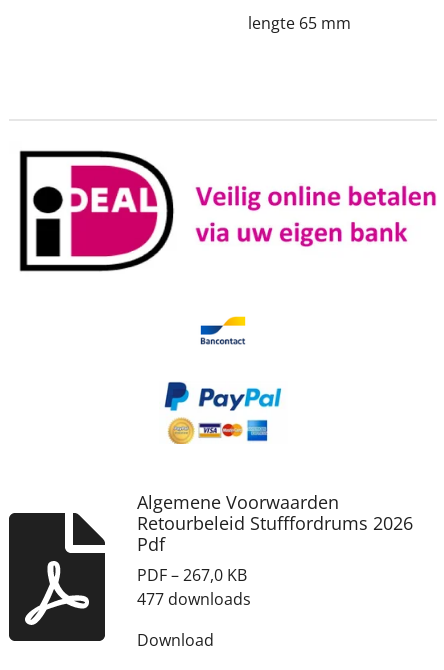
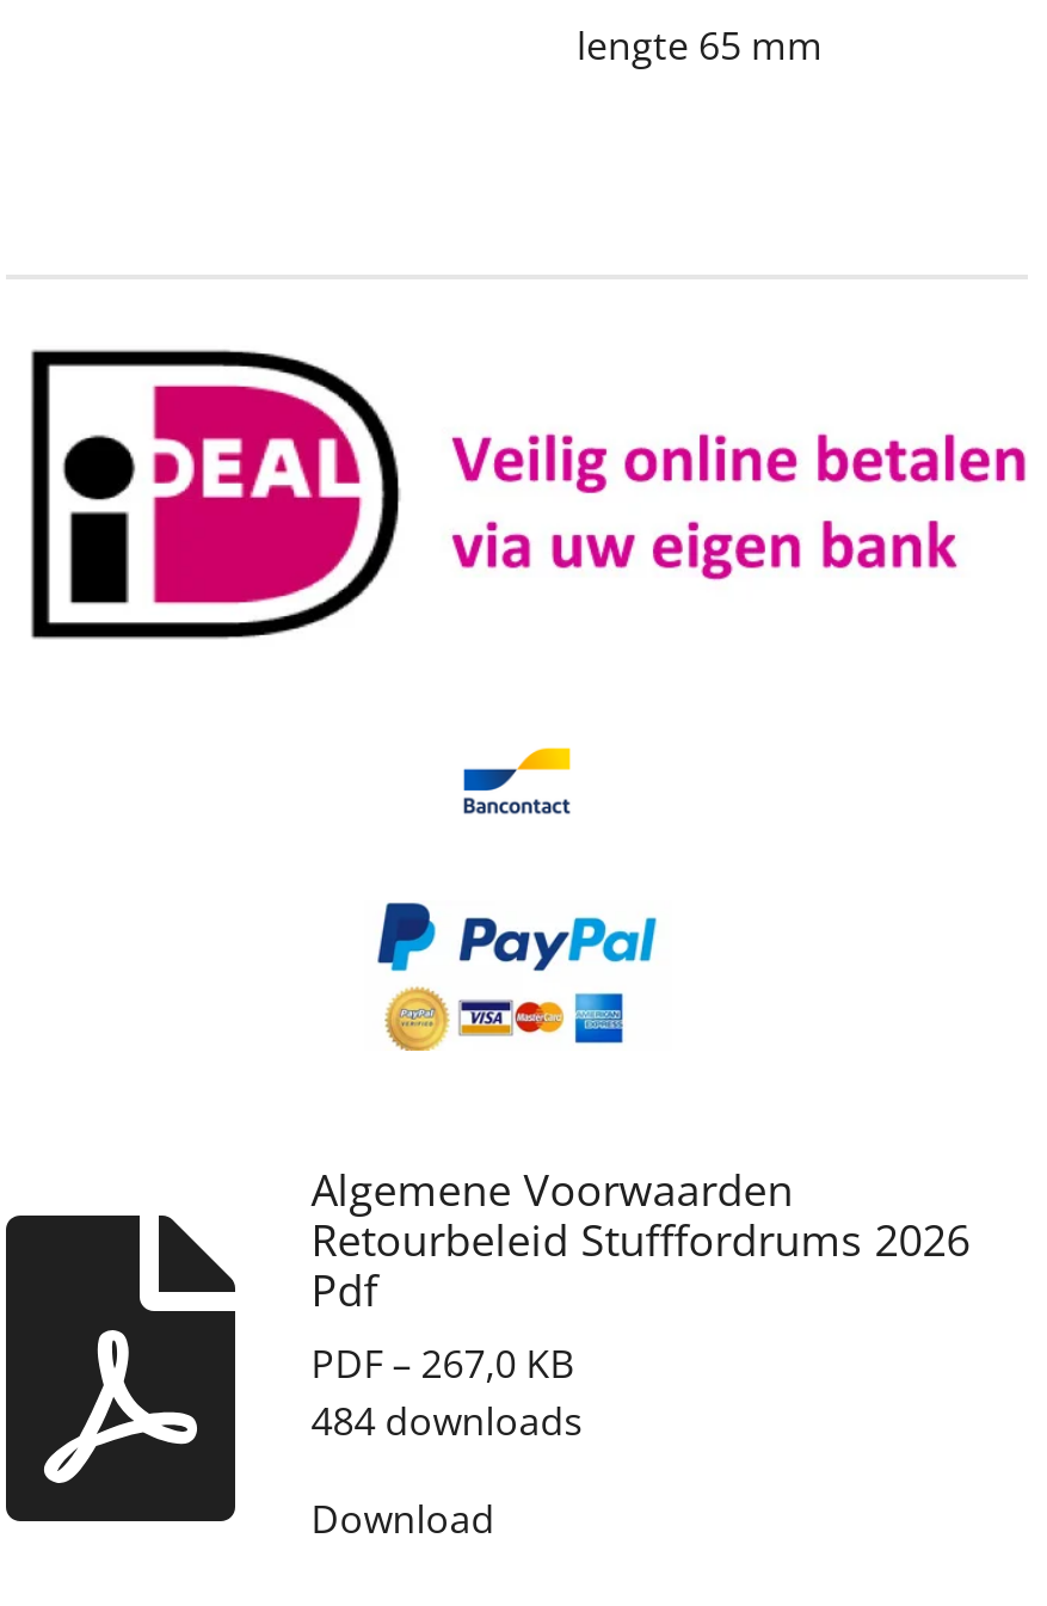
- 477 downloads
+ 484 downloads
